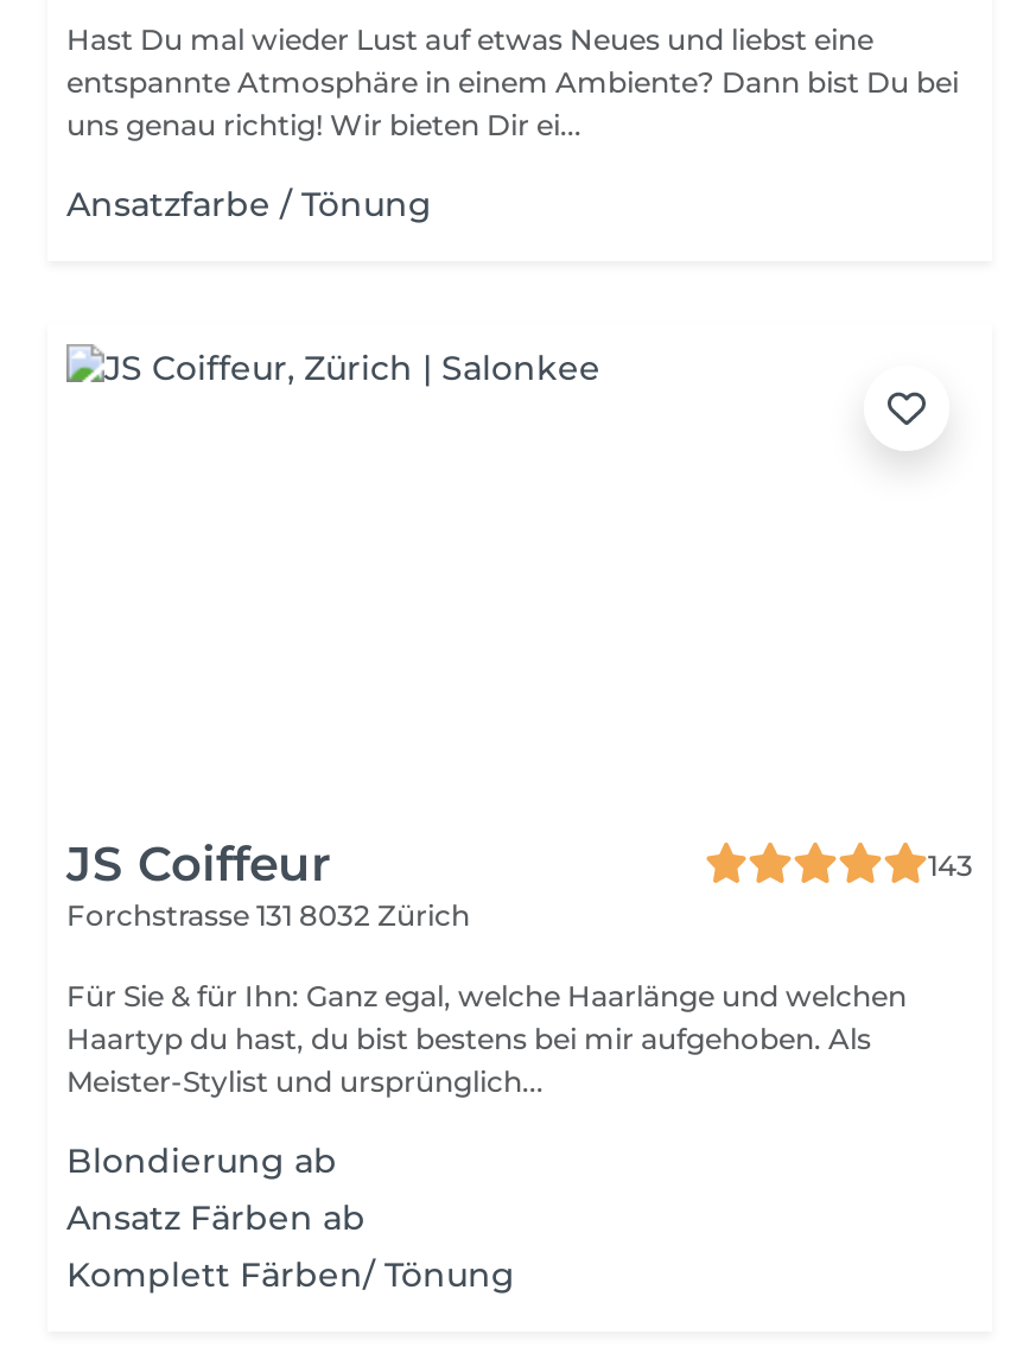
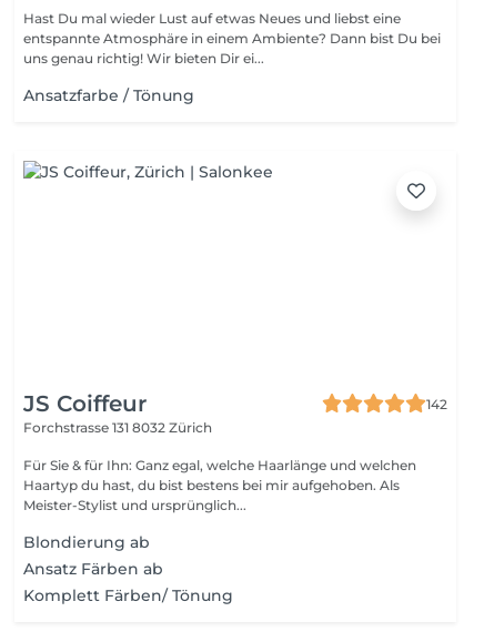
- 143
+ 142
